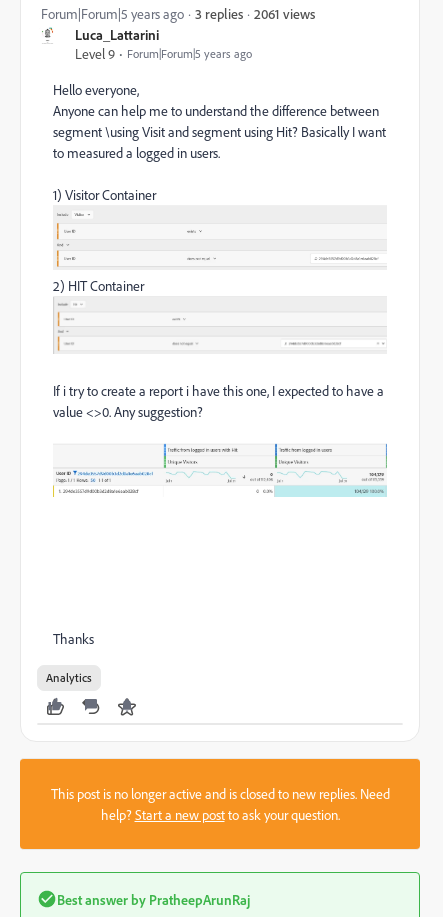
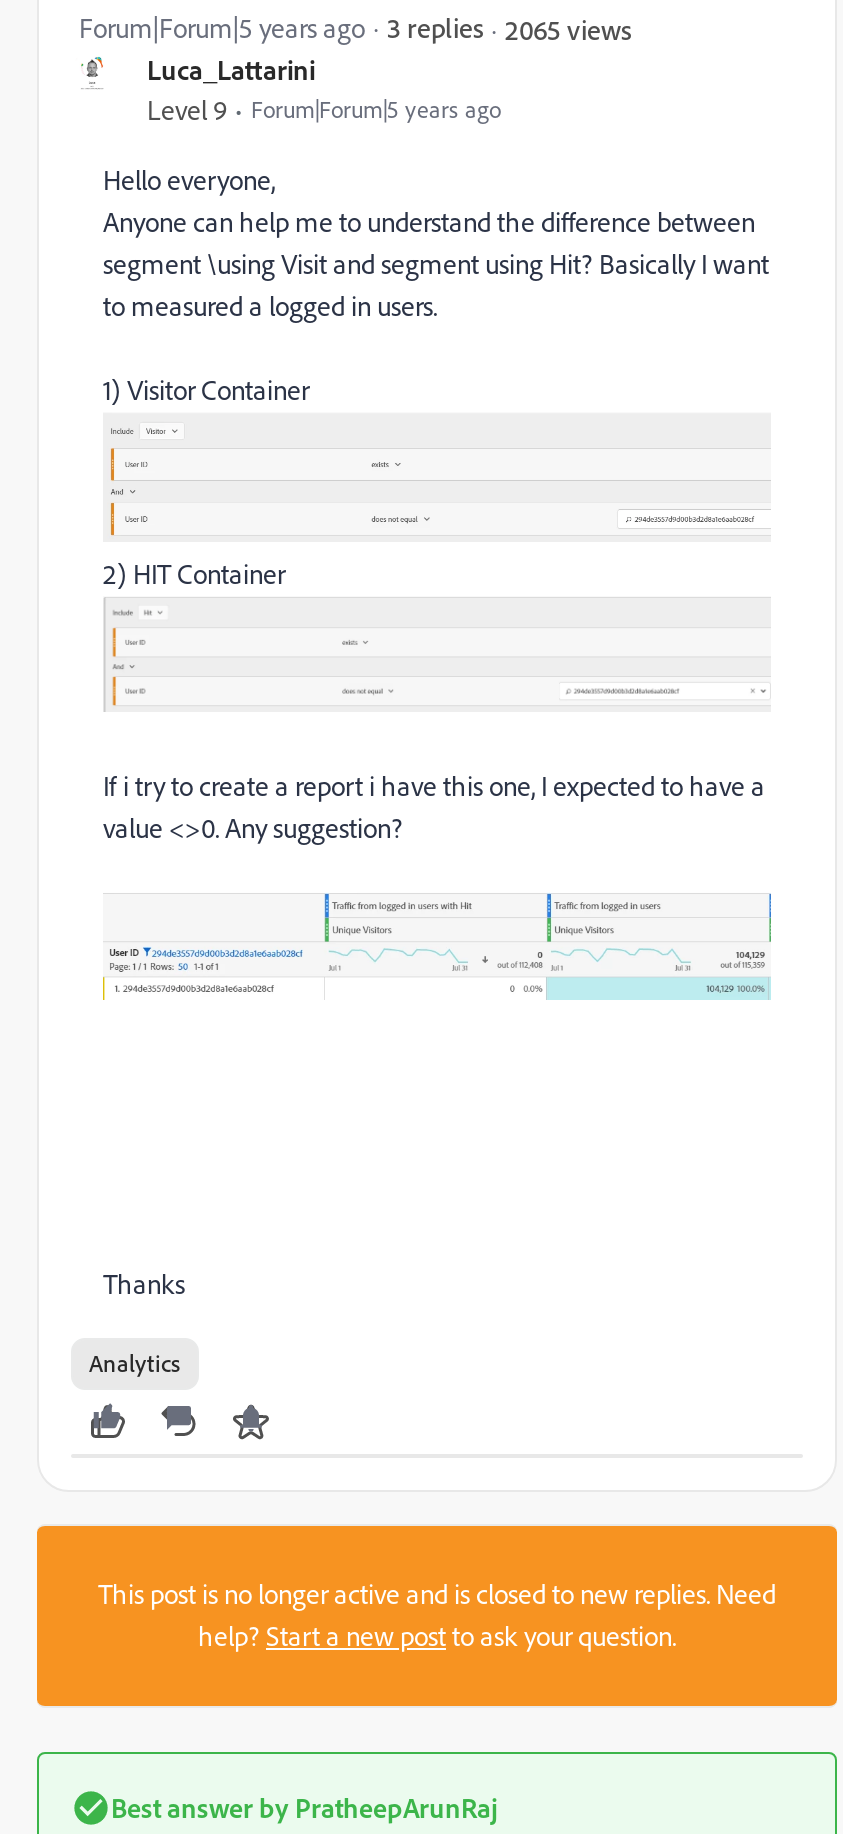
- 2061 views
+ 2065 views
